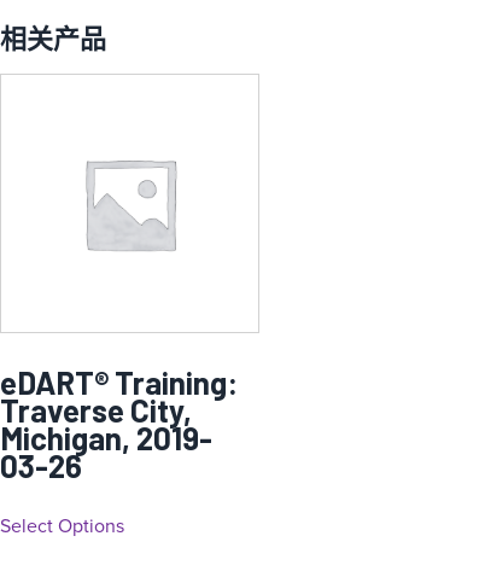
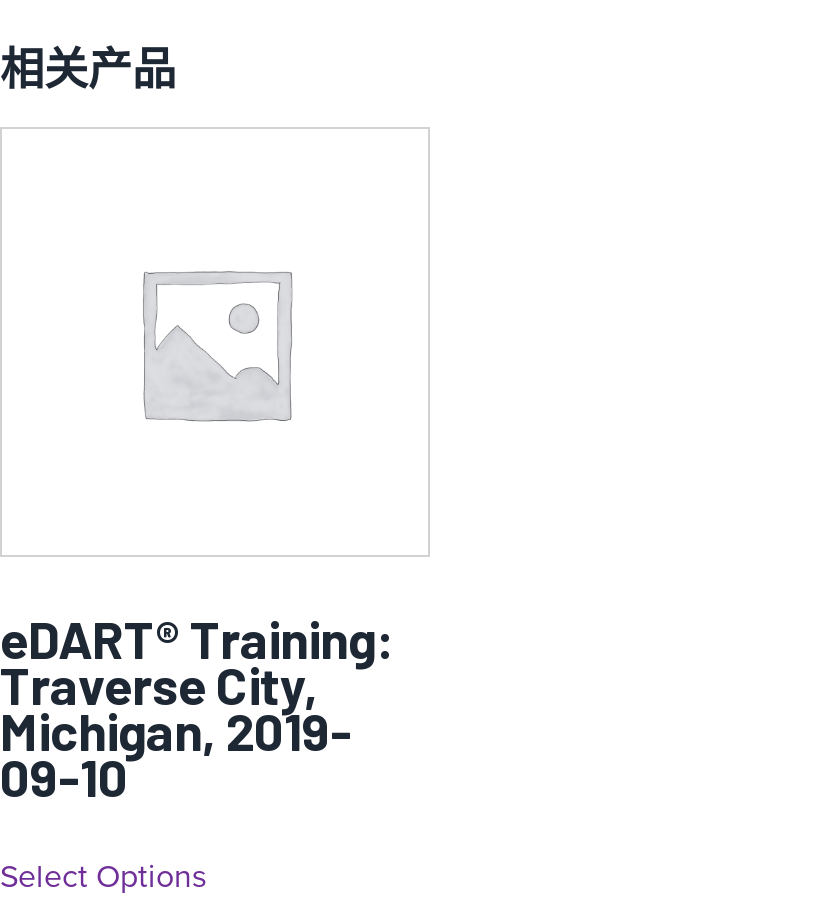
- 03-26
+ 09-10
